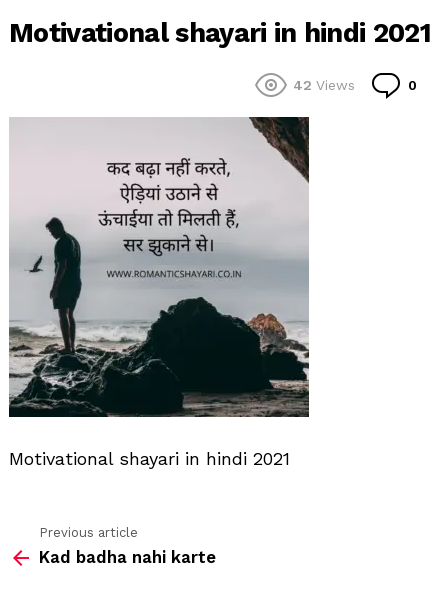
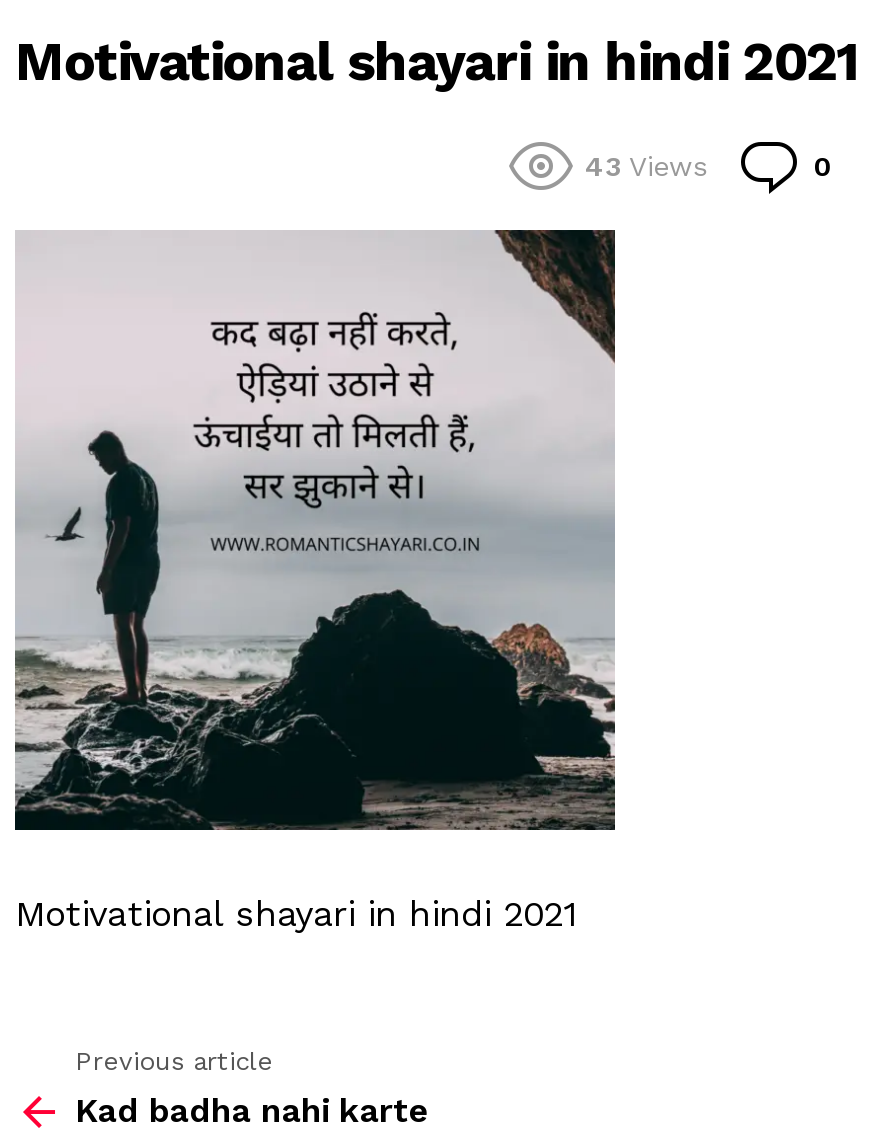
- 42 Views
+ 43 Views
